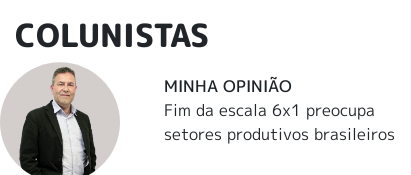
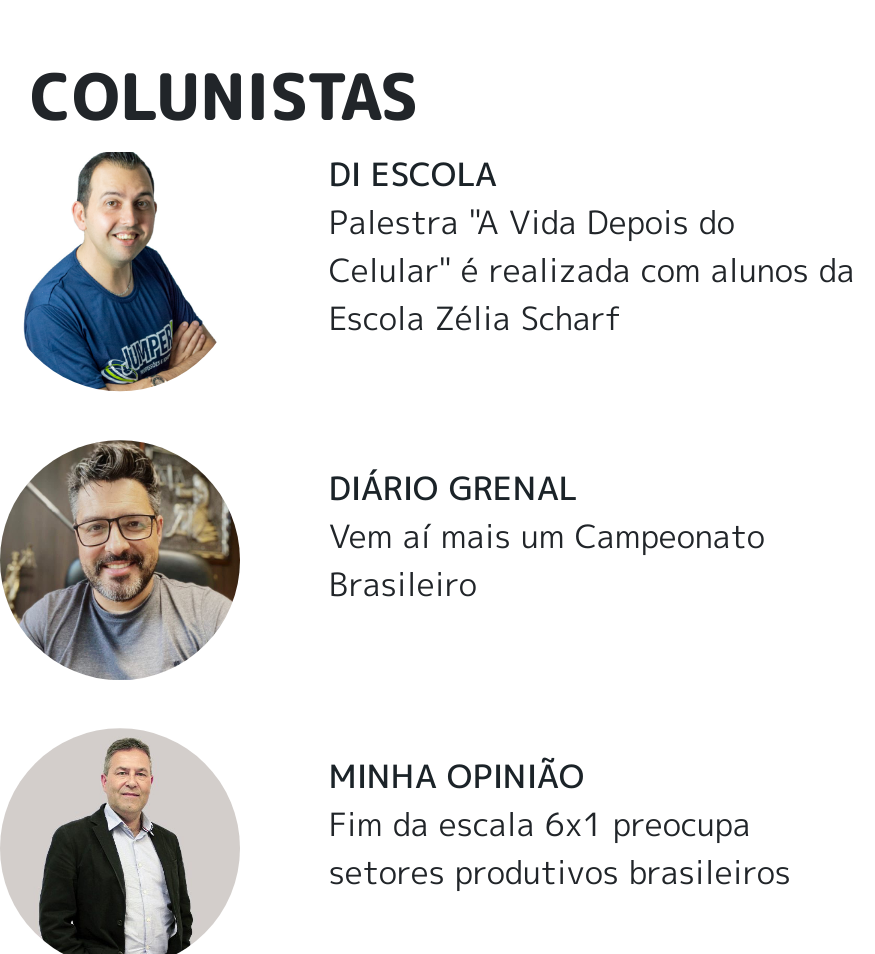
+ [image]

+ [image]

+ DI ESCOLA
+ Palestra "A Vida Depois do
+ Celular" é realizada com alunos da
+ Escola Zélia Scharf

+ DIÁRIO GRENAL
+ Vem aí mais um Campeonato
+ Brasileiro
